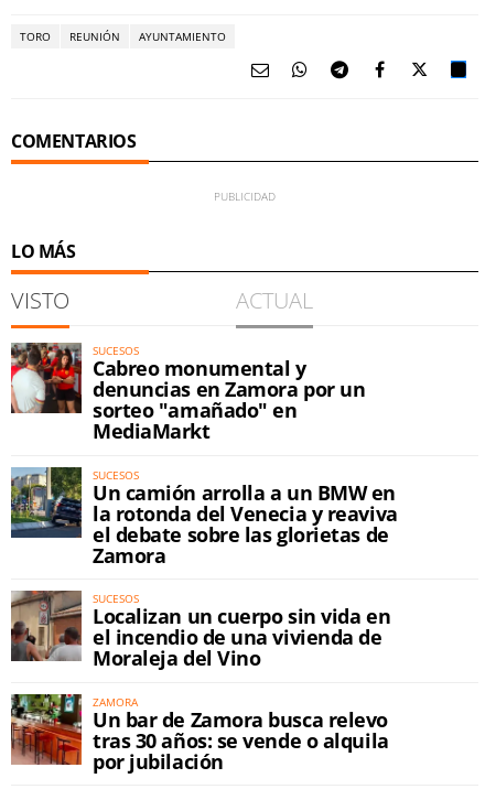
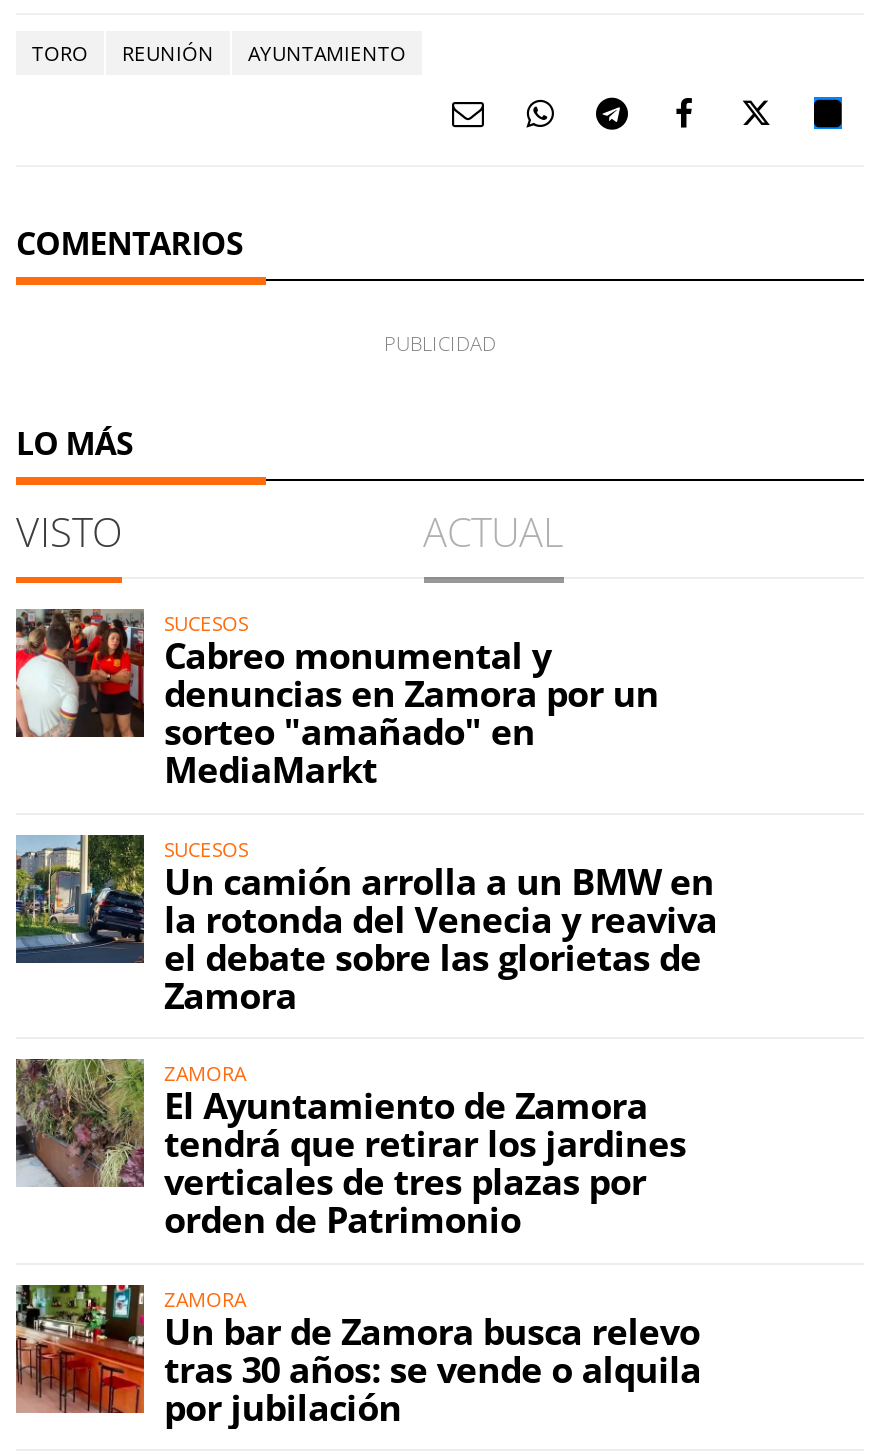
- [image]
- SUCESOS
- Localizan un cuerpo sin vida en
- el incendio de una vivienda de
- Moraleja del Vino
+ [image]
+ ZAMORA
+ El Ayuntamiento de Zamora
+ tendrá que retirar los jardines
+ verticales de tres plazas por
+ orden de Patrimonio
